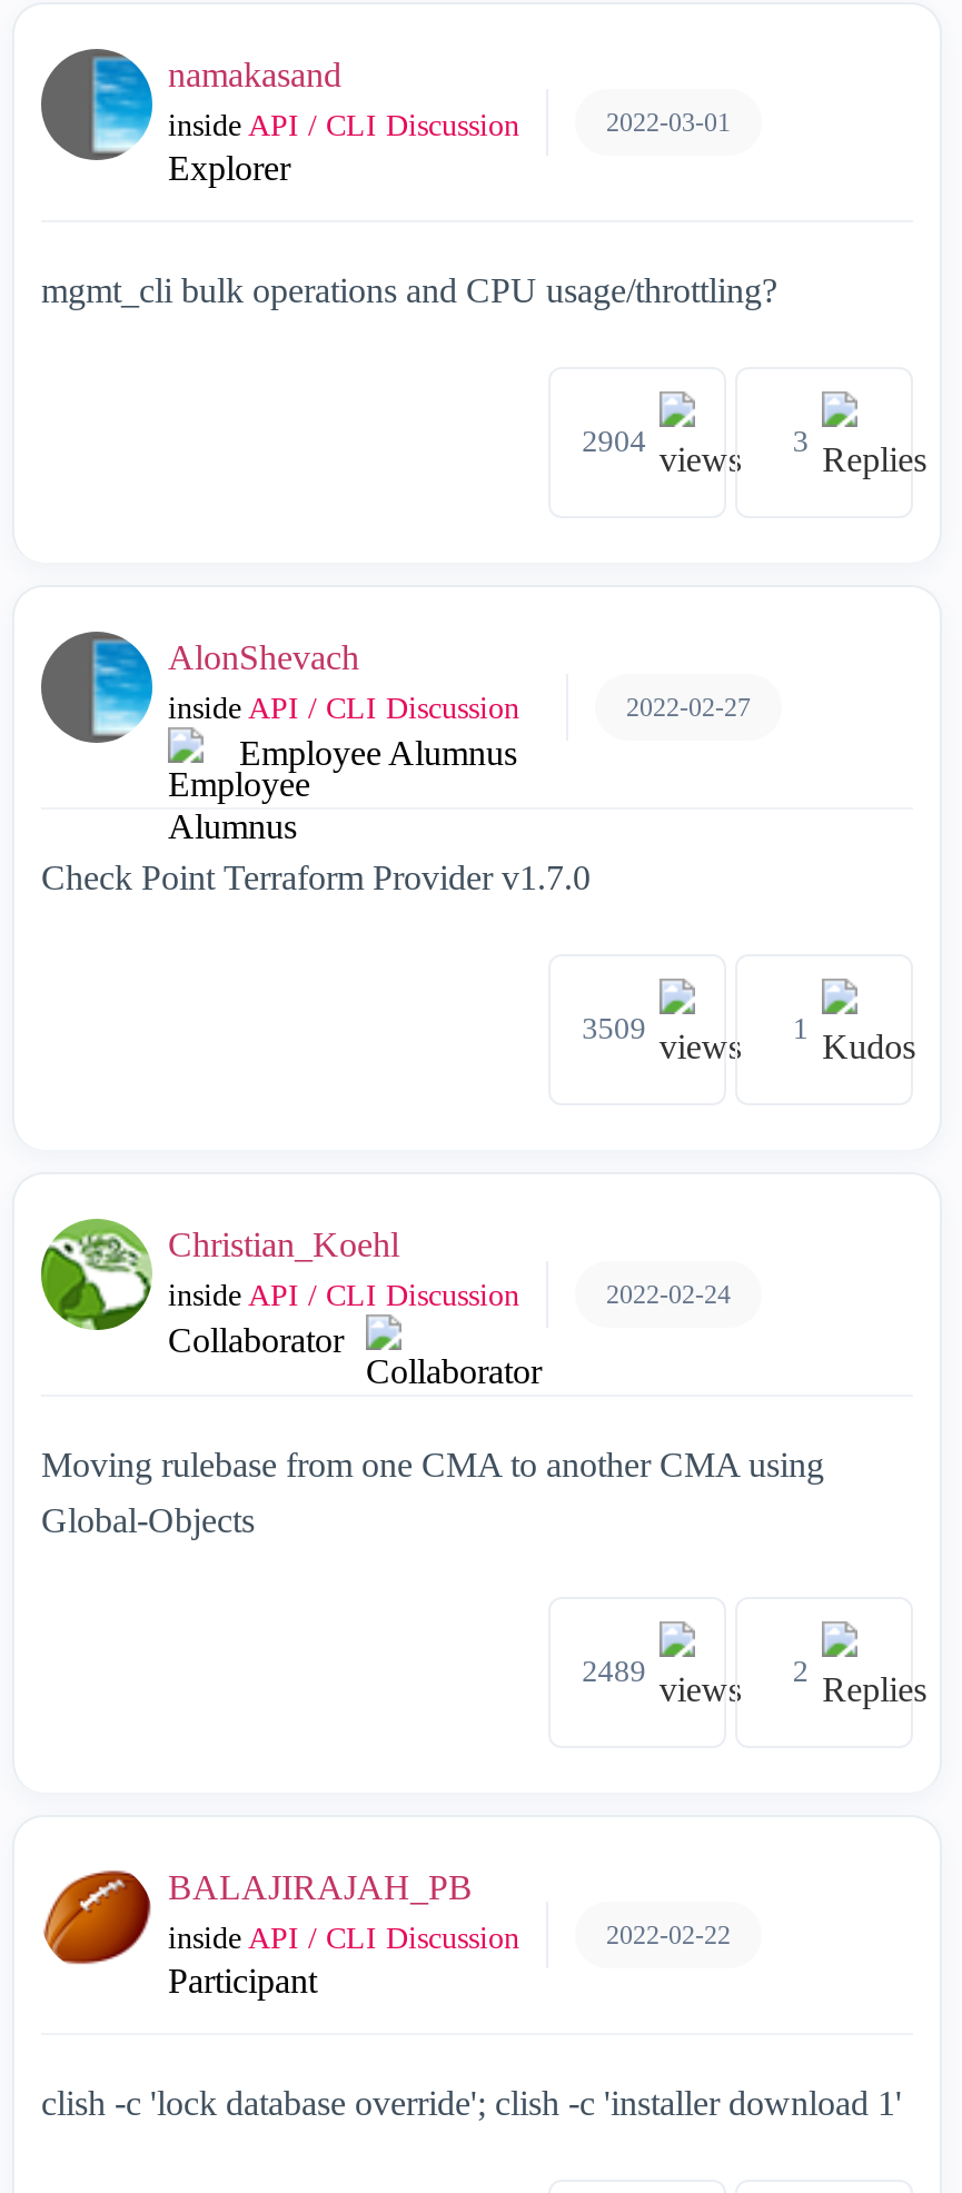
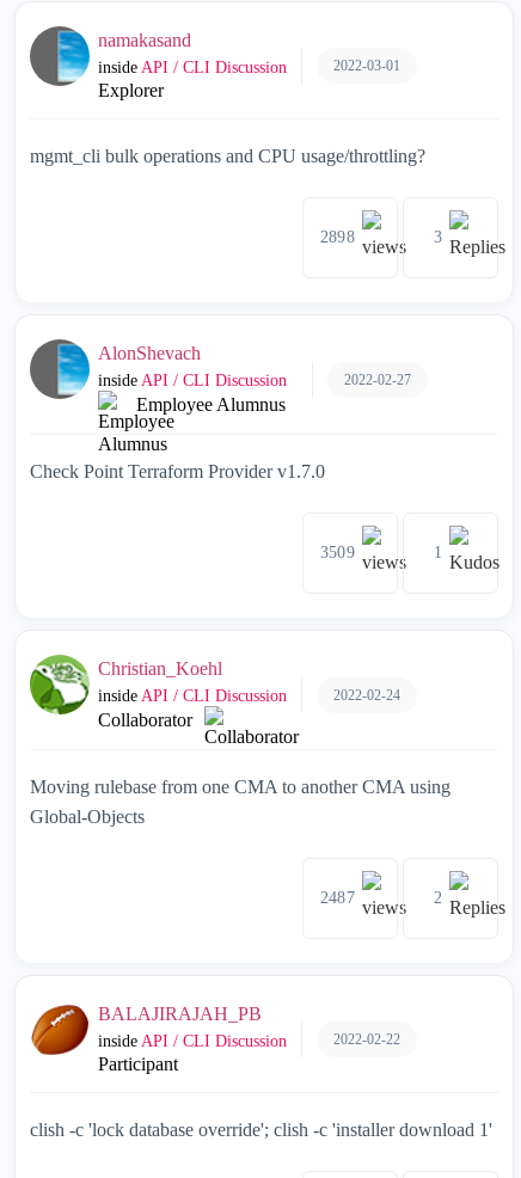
- 2904
+ 2898

- 2489
+ 2487
